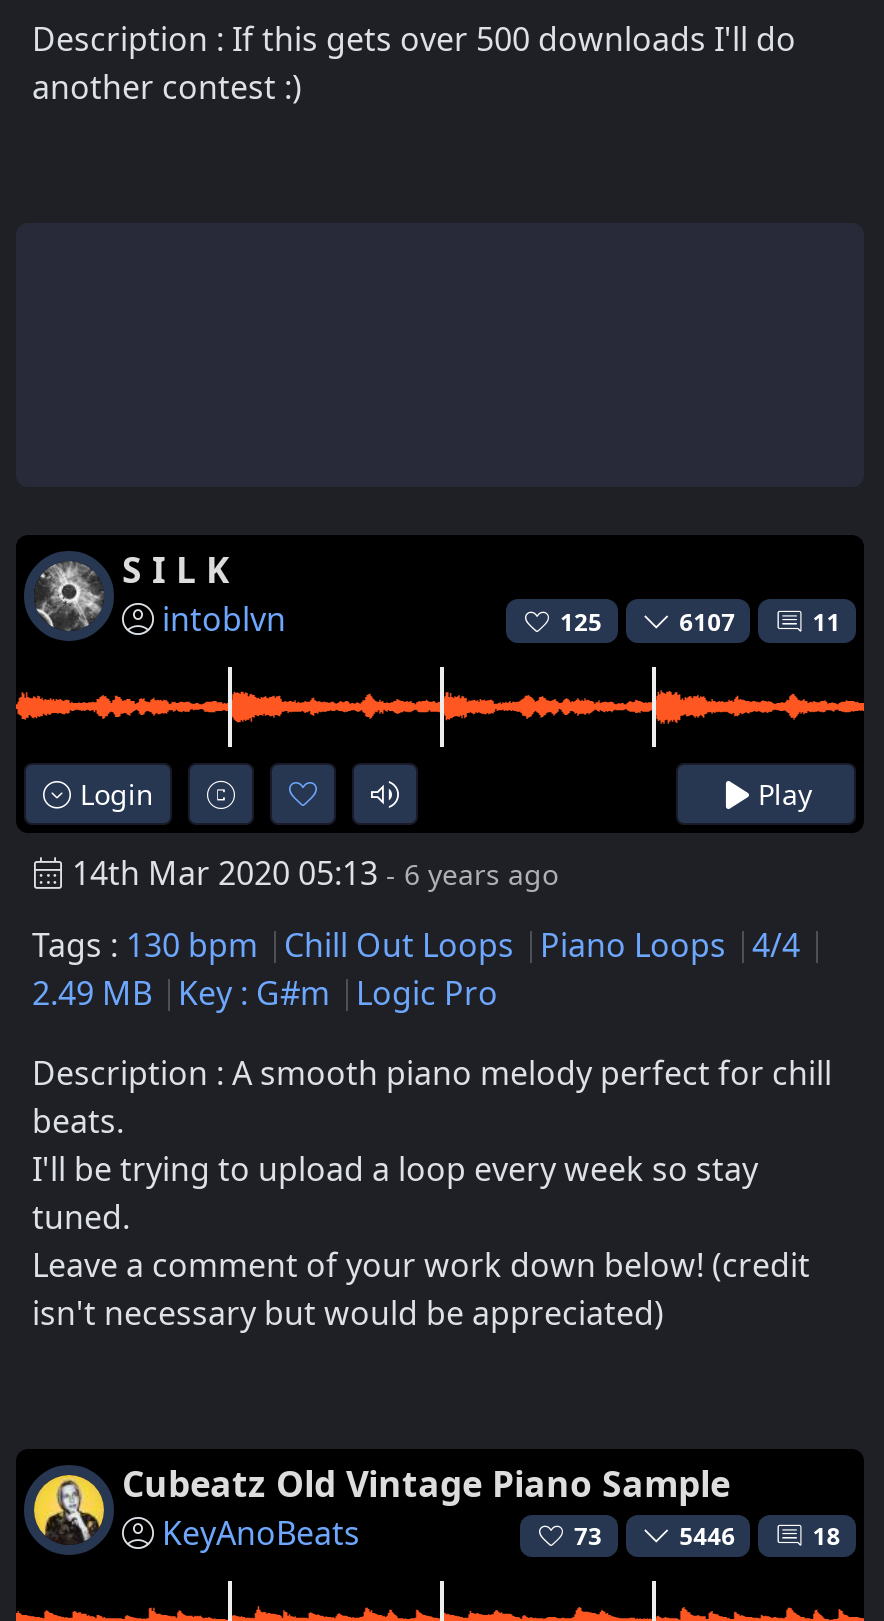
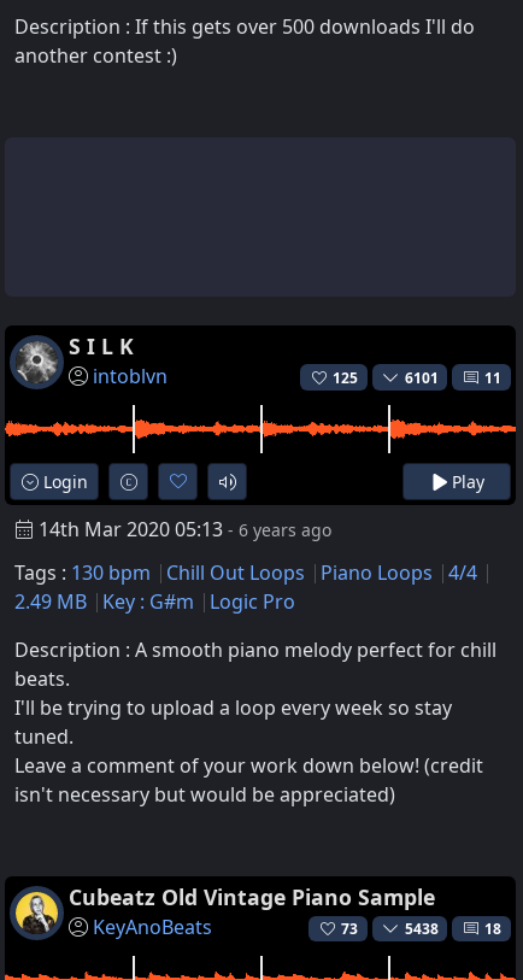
- 6107
+ 6101

- 5446
+ 5438
